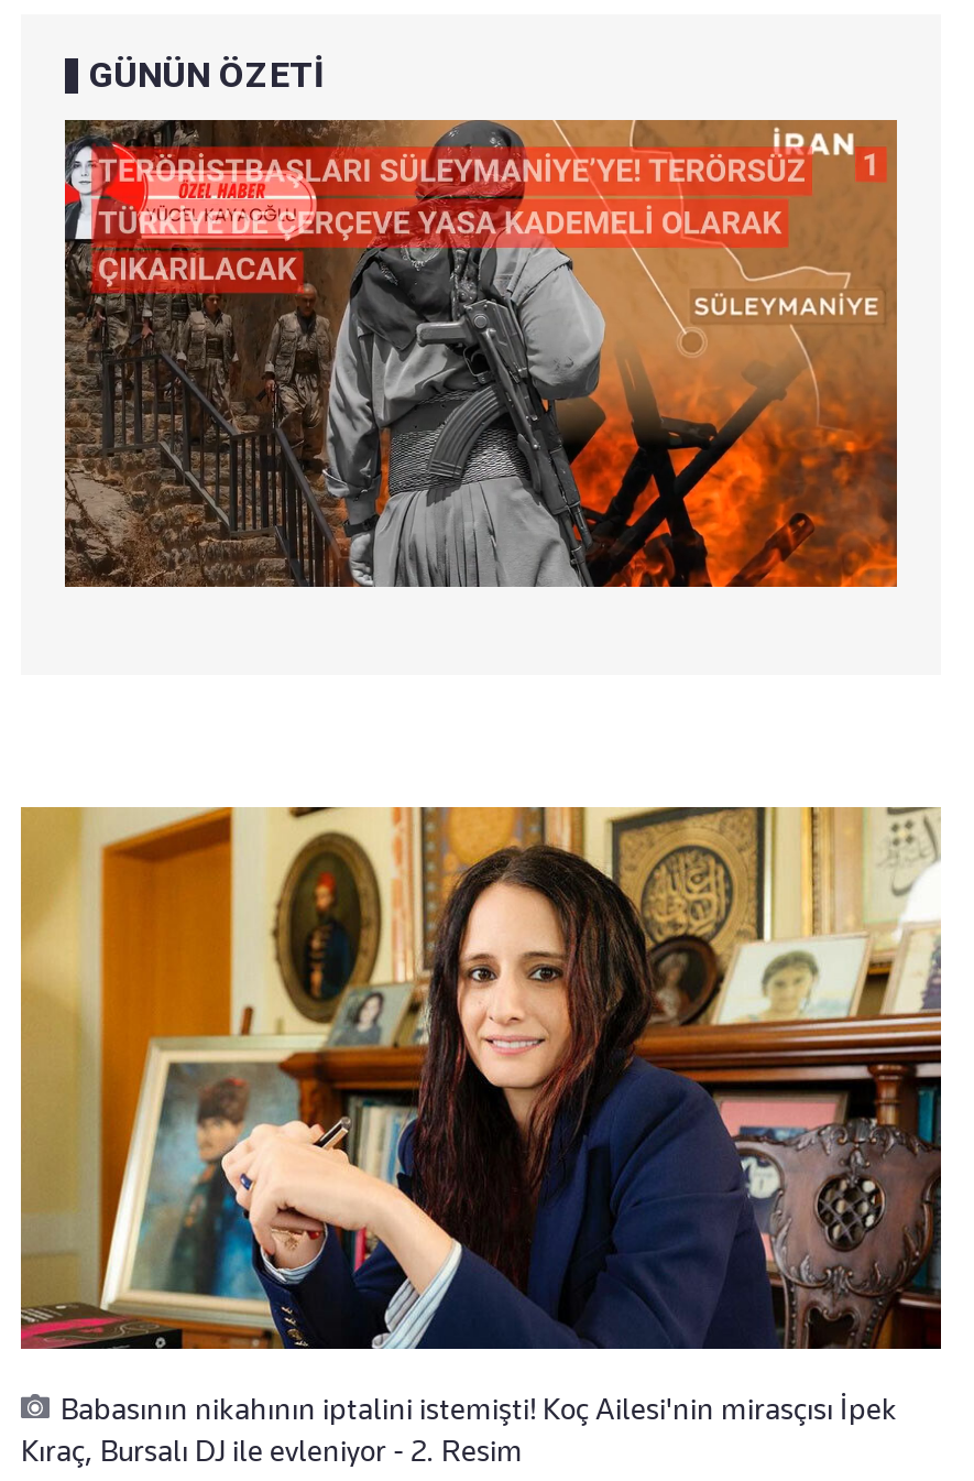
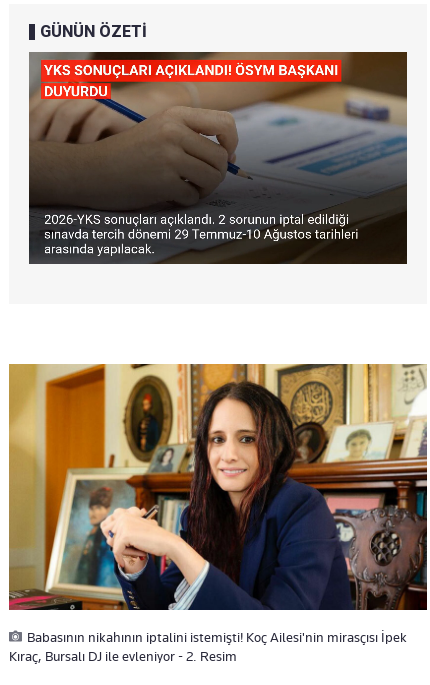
- [image]
+ [image]
